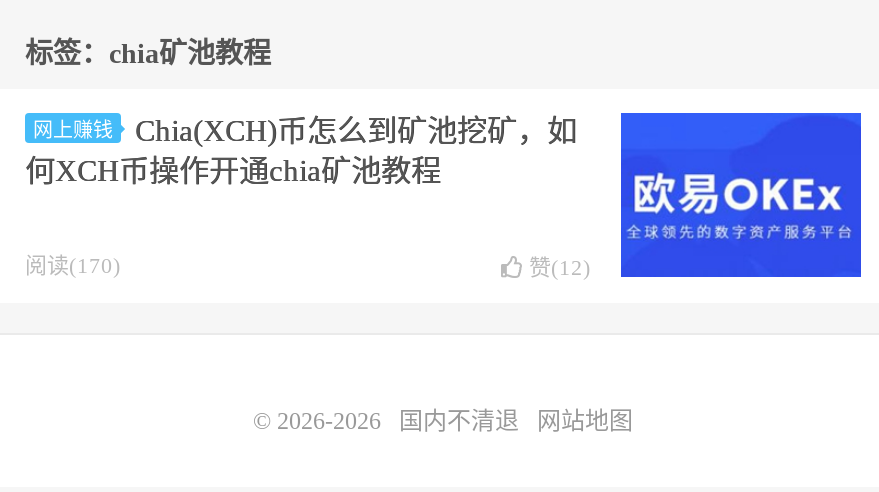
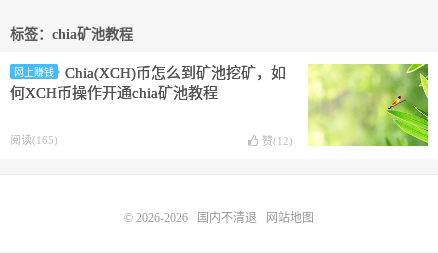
- [image]
+ [image]

- 阅读(170)
+ 阅读(165)
